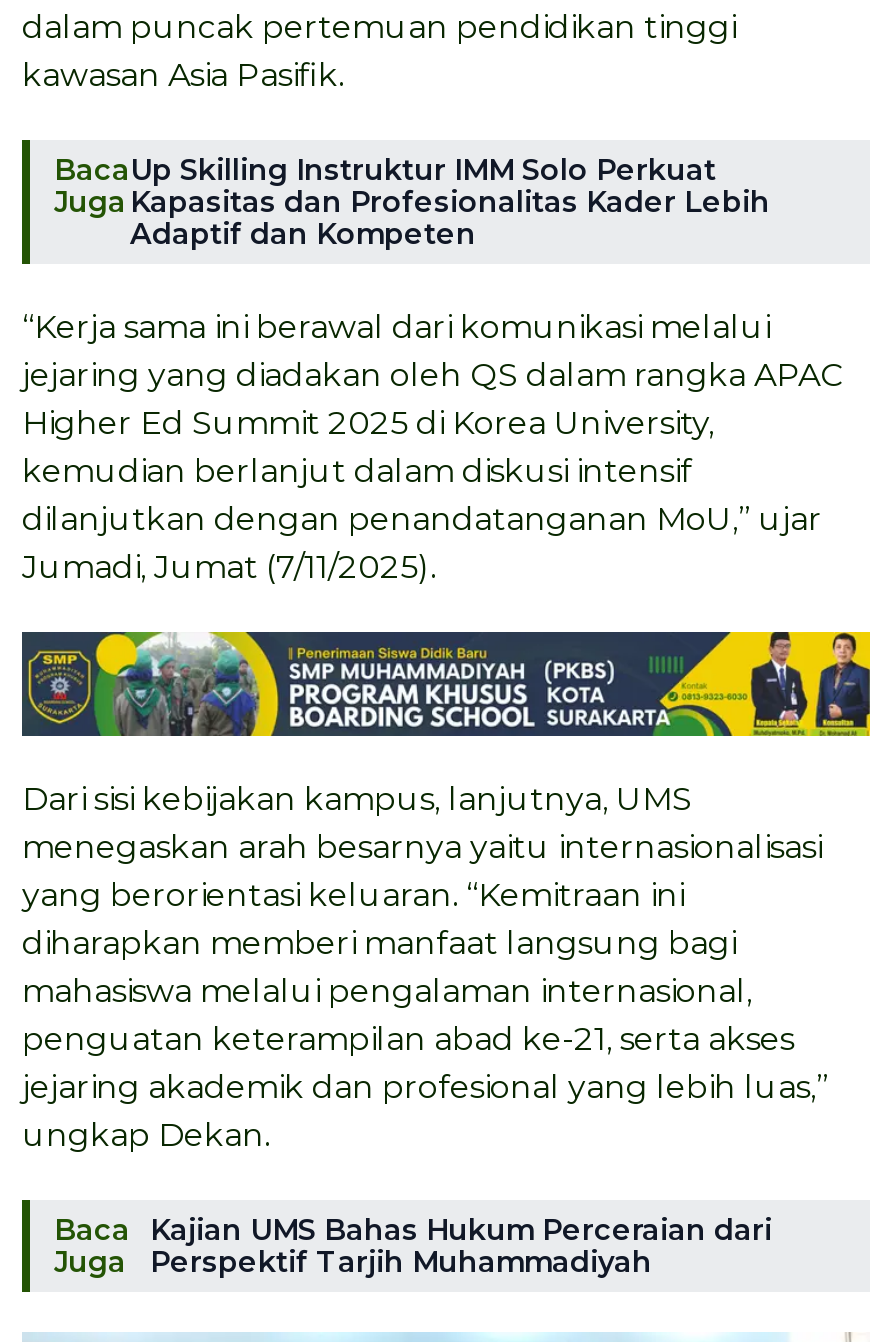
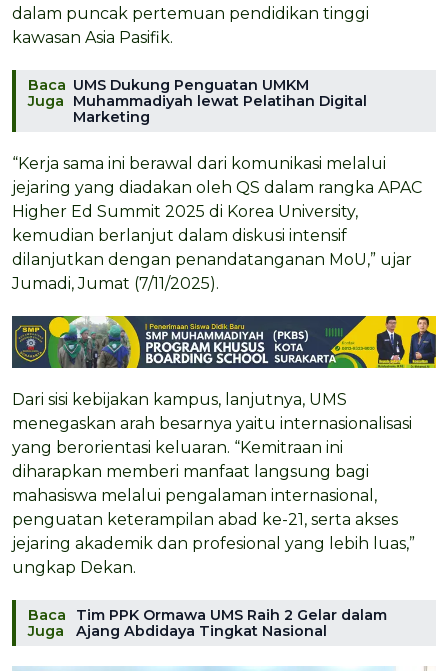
- Up Skilling Instruktur IMM Solo Perkuat
- Kapasitas dan Profesionalitas Kader Lebih
- Adaptif dan Kompeten
+ UMS Dukung Penguatan UMKM
+ Muhammadiyah lewat Pelatihan Digital
+ Marketing

- Kajian UMS Bahas Hukum Perceraian dari
- Perspektif Tarjih Muhammadiyah
+ Tim PPK Ormawa UMS Raih 2 Gelar dalam
+ Ajang Abdidaya Tingkat Nasional
